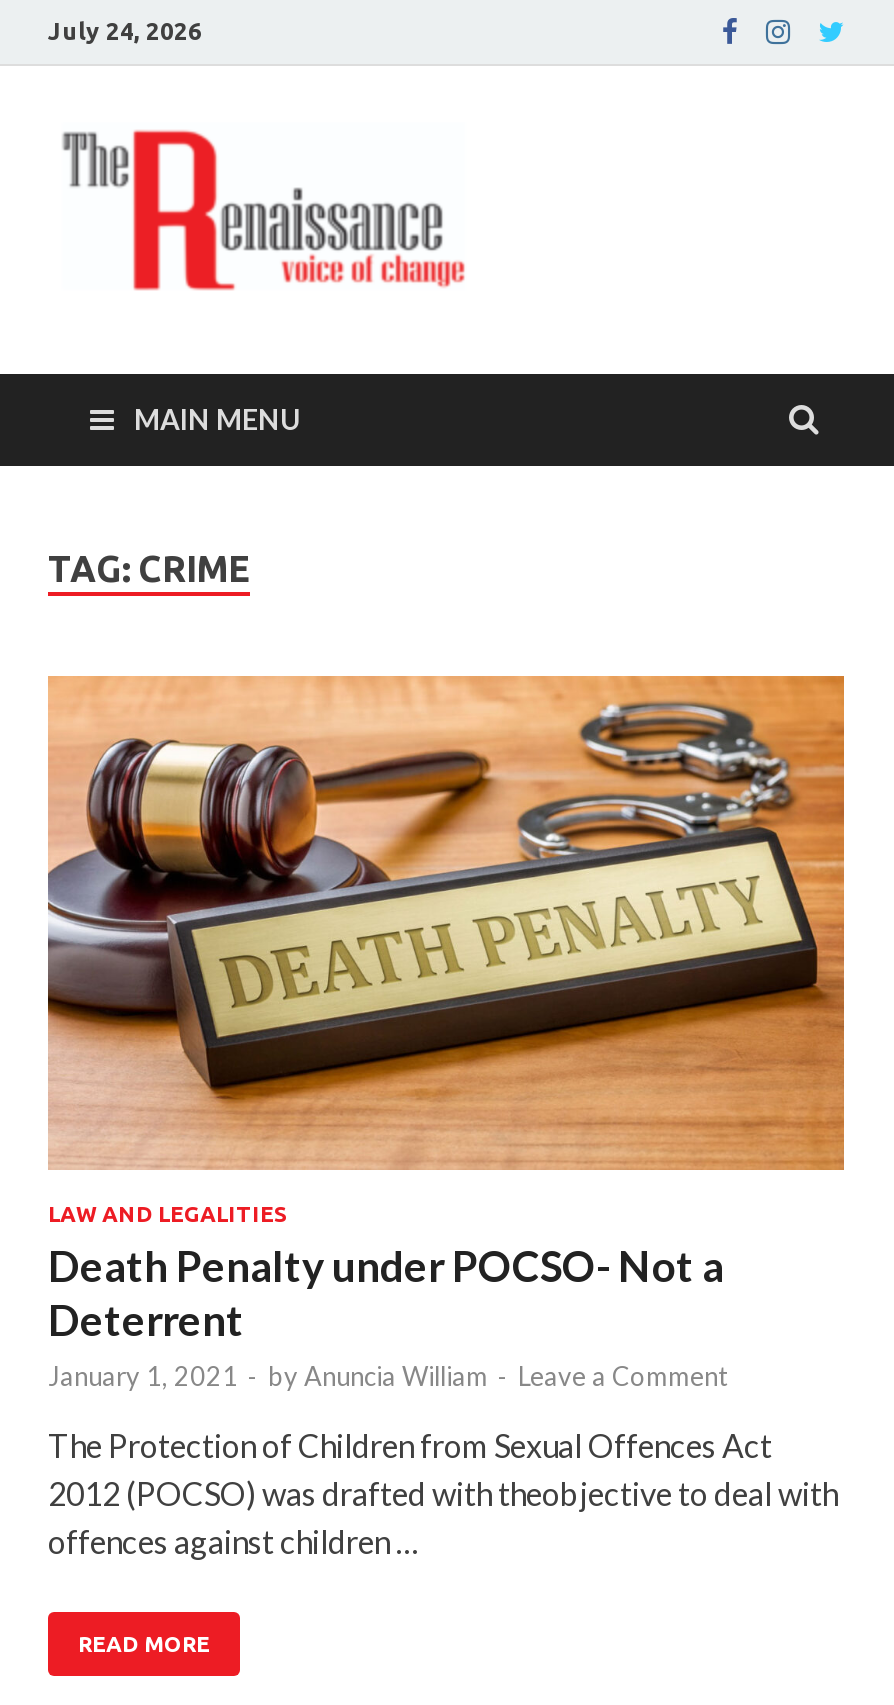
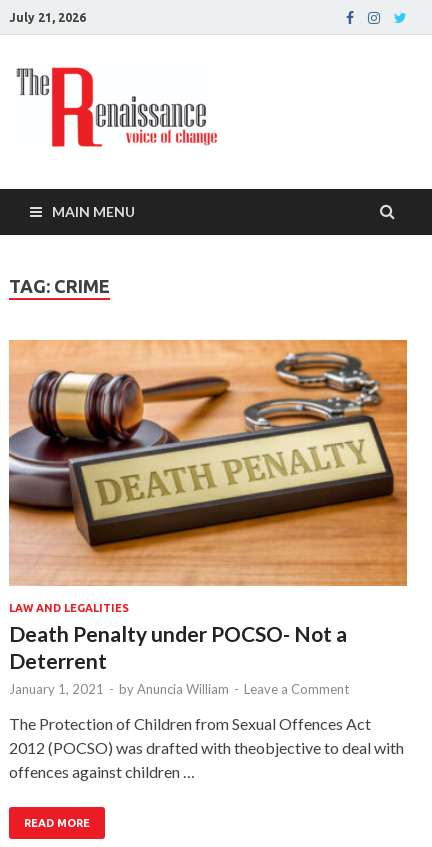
- July 24, 2026
+ July 21, 2026
